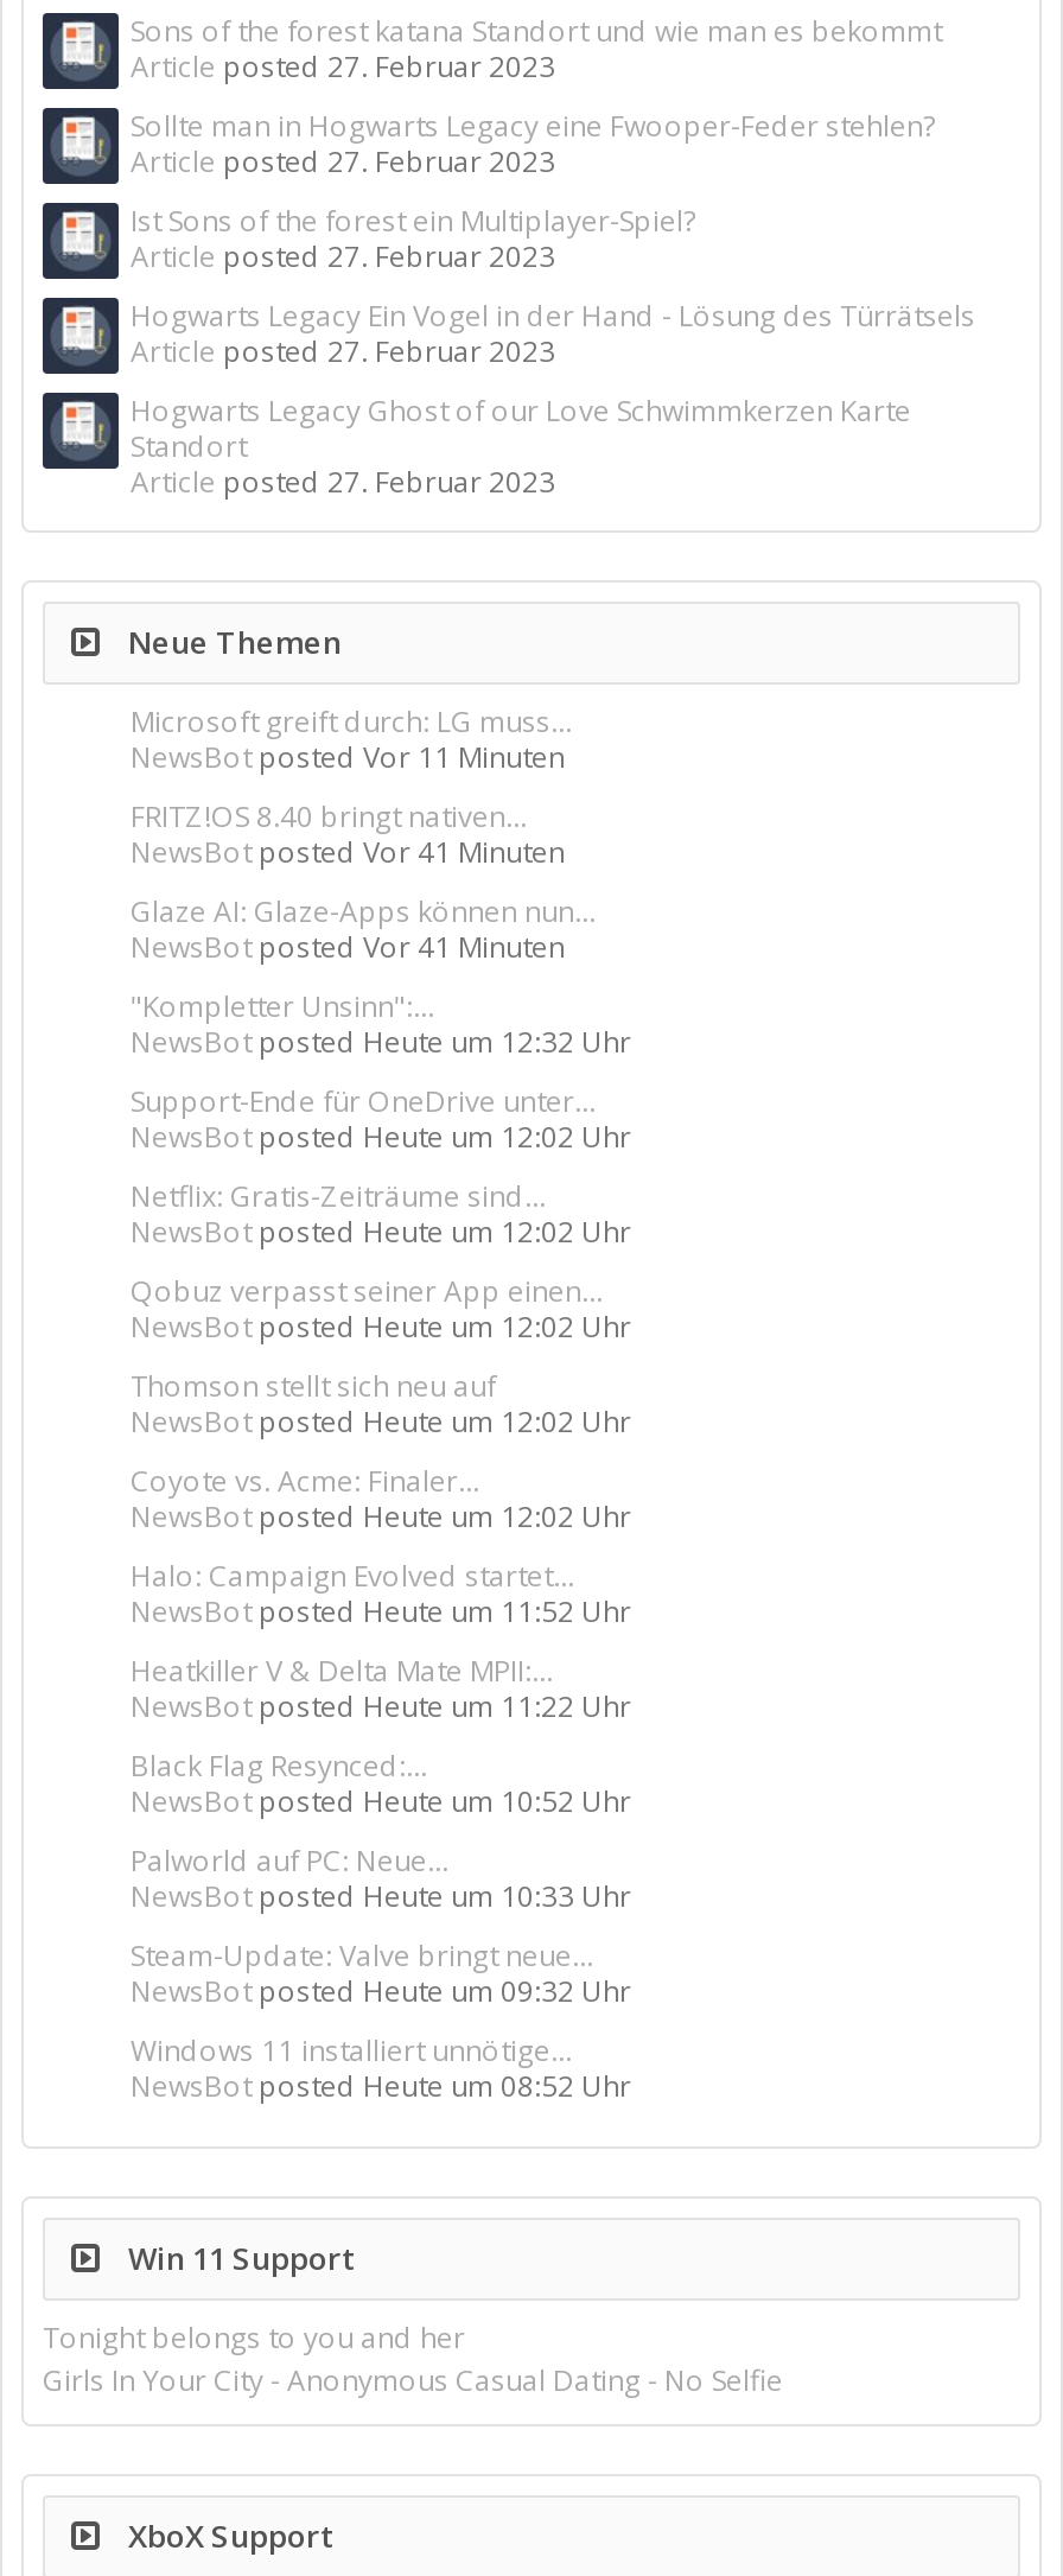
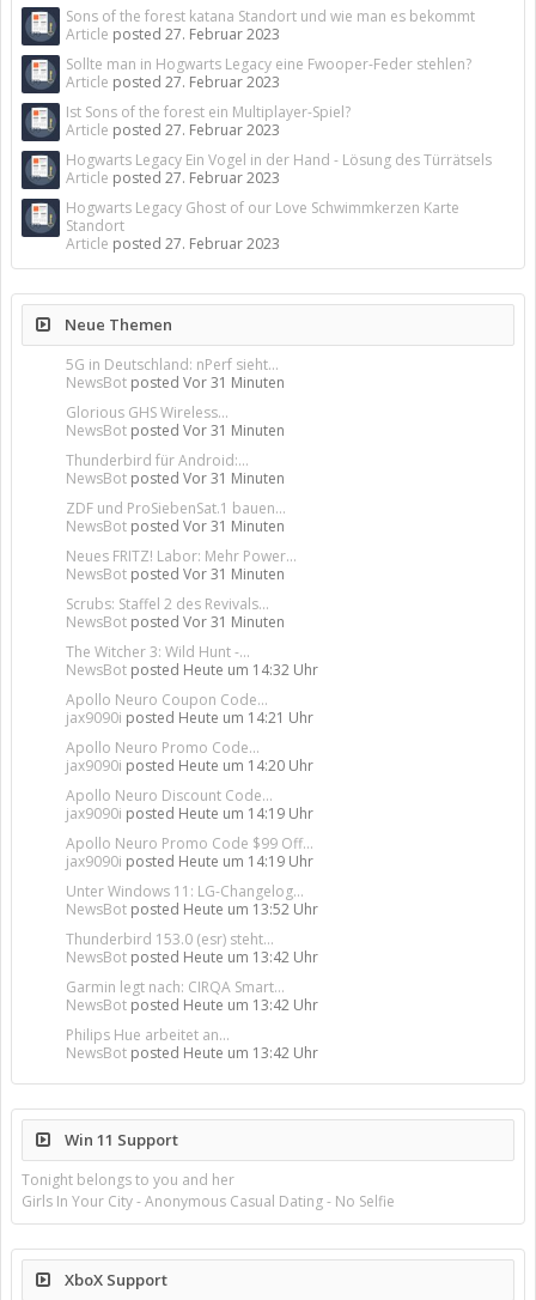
- Microsoft greift durch: LG muss...
- NewsBot posted Vor 11 Minuten
+ 5G in Deutschland: nPerf sieht...
+ NewsBot posted Vor 31 Minuten

- FRITZ!OS 8.40 bringt nativen...
- NewsBot posted Vor 41 Minuten
+ Glorious GHS Wireless...
+ NewsBot posted Vor 31 Minuten

- Glaze AI: Glaze-Apps können nun...
- NewsBot posted Vor 41 Minuten
+ Thunderbird für Android:...
+ NewsBot posted Vor 31 Minuten

- "Kompletter Unsinn":...
- NewsBot posted Heute um 12:32 Uhr
+ ZDF und ProSiebenSat.1 bauen...
+ NewsBot posted Vor 31 Minuten

- Support-Ende für OneDrive unter...
- NewsBot posted Heute um 12:02 Uhr
+ Neues FRITZ! Labor: Mehr Power...
+ NewsBot posted Vor 31 Minuten

- Netflix: Gratis-Zeiträume sind...
- NewsBot posted Heute um 12:02 Uhr
+ Scrubs: Staffel 2 des Revivals...
+ NewsBot posted Vor 31 Minuten

- Qobuz verpasst seiner App einen...
- NewsBot posted Heute um 12:02 Uhr
+ The Witcher 3: Wild Hunt -...
+ NewsBot posted Heute um 14:32 Uhr

- Thomson stellt sich neu auf
- NewsBot posted Heute um 12:02 Uhr
+ Apollo Neuro Coupon Code...
+ jax9090i posted Heute um 14:21 Uhr

- Coyote vs. Acme: Finaler...
- NewsBot posted Heute um 12:02 Uhr
+ Apollo Neuro Promo Code...
+ jax9090i posted Heute um 14:20 Uhr

- Halo: Campaign Evolved startet...
- NewsBot posted Heute um 11:52 Uhr
+ Apollo Neuro Discount Code...
+ jax9090i posted Heute um 14:19 Uhr

- Heatkiller V & Delta Mate MPII:...
- NewsBot posted Heute um 11:22 Uhr
+ Apollo Neuro Promo Code $99 Off...
+ jax9090i posted Heute um 14:19 Uhr

- Black Flag Resynced:...
- NewsBotposted Heute um 10:52 Uhr
+ Unter Windows 11: LG-Changelog...
+ NewsBotposted Heute um 13:52 Uhr

- Palworld auf PC: Neue...
- NewsBot posted Heute um 10:33 Uhr
+ Thunderbird 153.0 (esr) steht...
+ NewsBot posted Heute um 13:42 Uhr

- Steam-Update: Valve bringt neue...
- NewsBot posted Heute um 09:32 Uhr
+ Garmin legt nach: CIRQA Smart...
+ NewsBot posted Heute um 13:42 Uhr

- Windows 11 installiert unnötige...
- NewsBot posted Heute um 08:52 Uhr
+ Philips Hue arbeitet an...
+ NewsBot posted Heute um 13:42 Uhr
